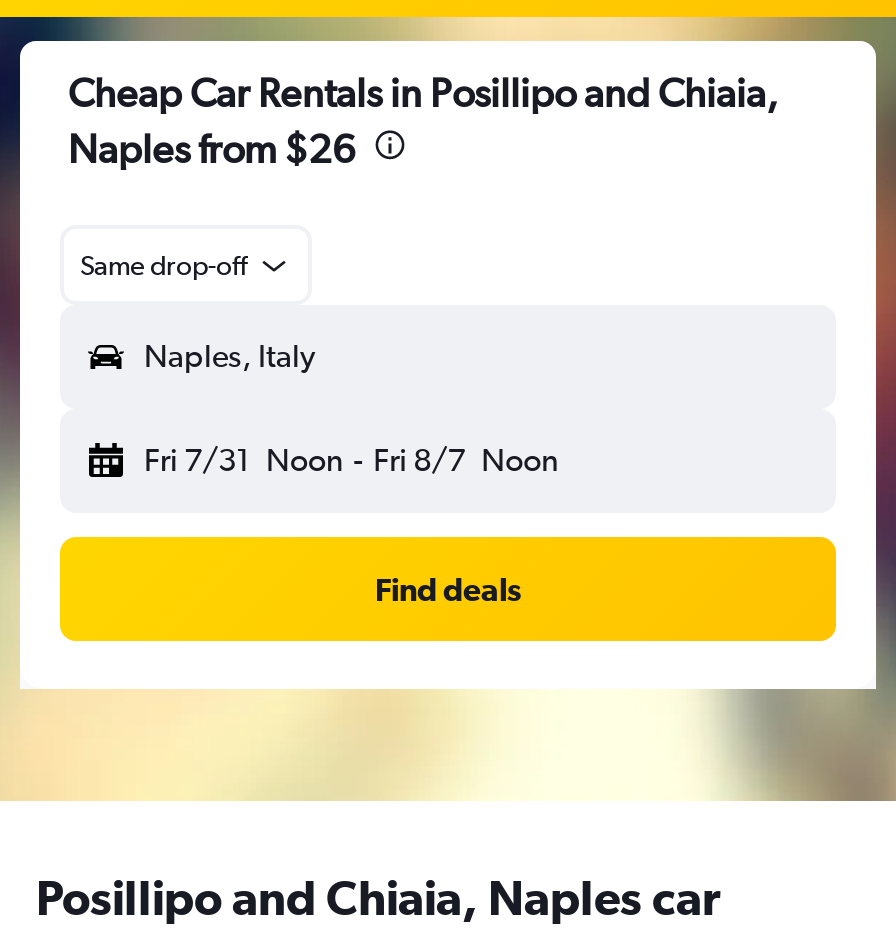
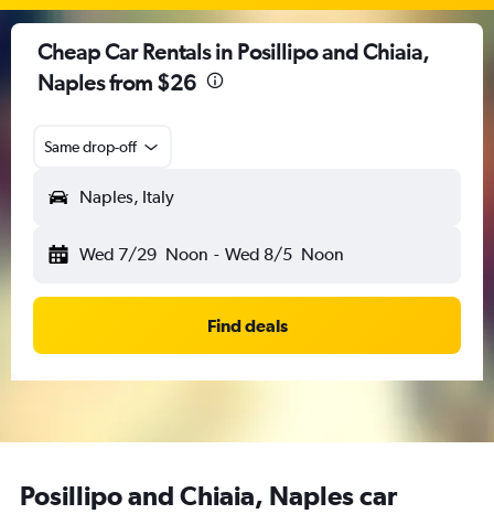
- Fri 7/31 Noon - Fri 8/7 Noon
+ Wed 7/29 Noon - Wed 8/5 Noon
